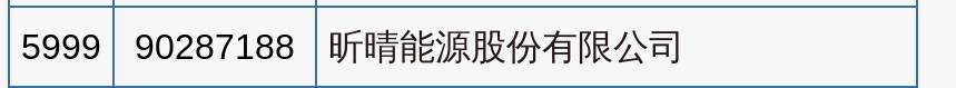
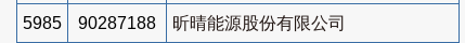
- 5999 90287188 昕晴能源股份有限公司
+ 5985 90287188 昕晴能源股份有限公司
